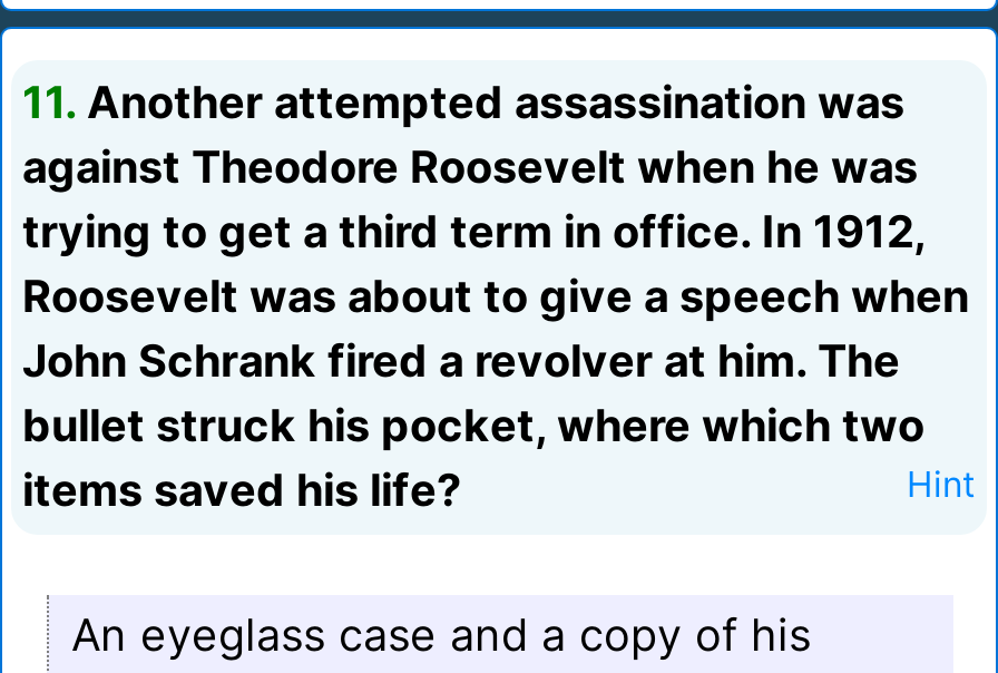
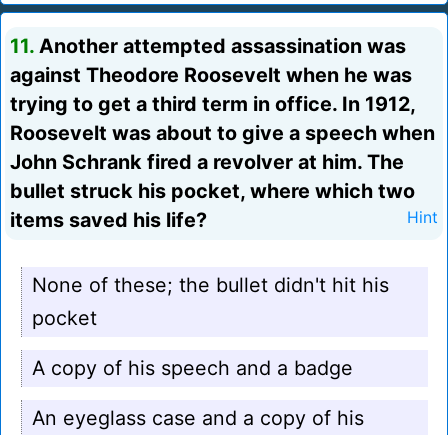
+ None of these; the bullet didn't hit his
+ pocket
+ A copy of his speech and a badge
